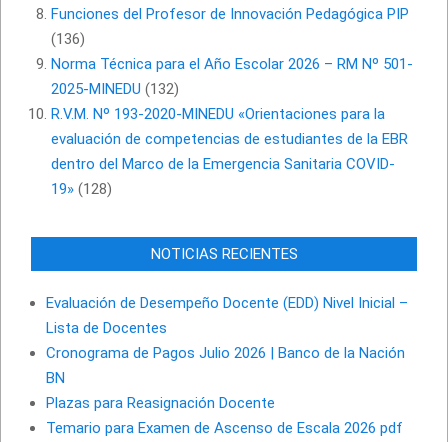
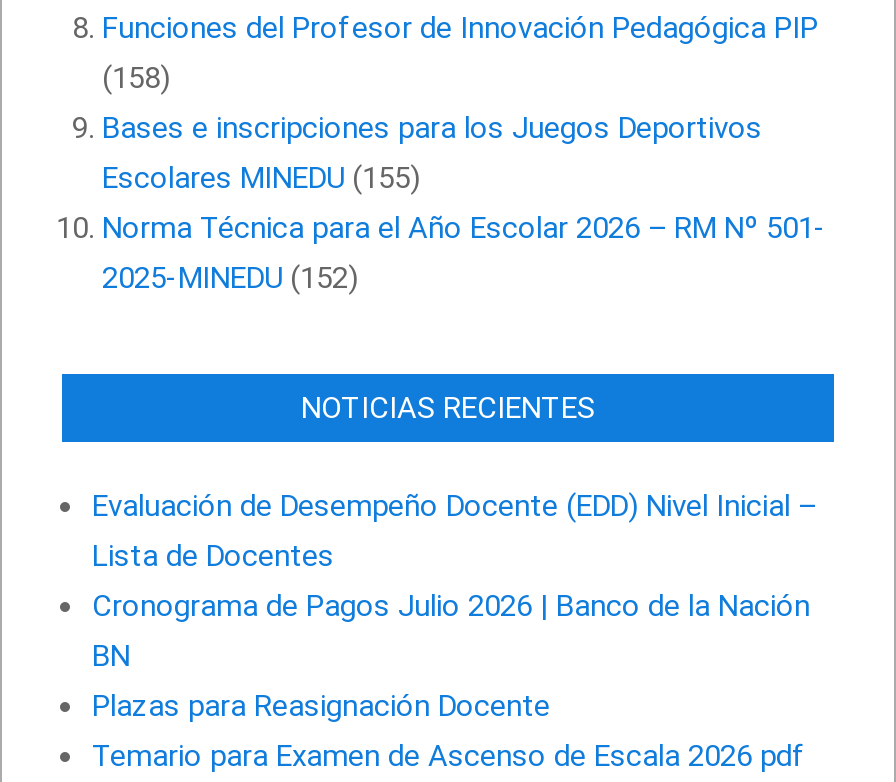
- (136)
+ (158)
+ Bases e inscripciones para los Juegos Deportivos
+ Escolares MINEDU (155)

moved down: Norma Técnica para el Año Escolar 2026 – RM Nº 501-

- 2025-MINEDU (132)
- R.V.M. Nº 193-2020-MINEDU «Orientaciones para la
- evaluación de competencias de estudiantes de la EBR
- dentro del Marco de la Emergencia Sanitaria COVID-
- 19» (128)
+ 2025-MINEDU (152)
